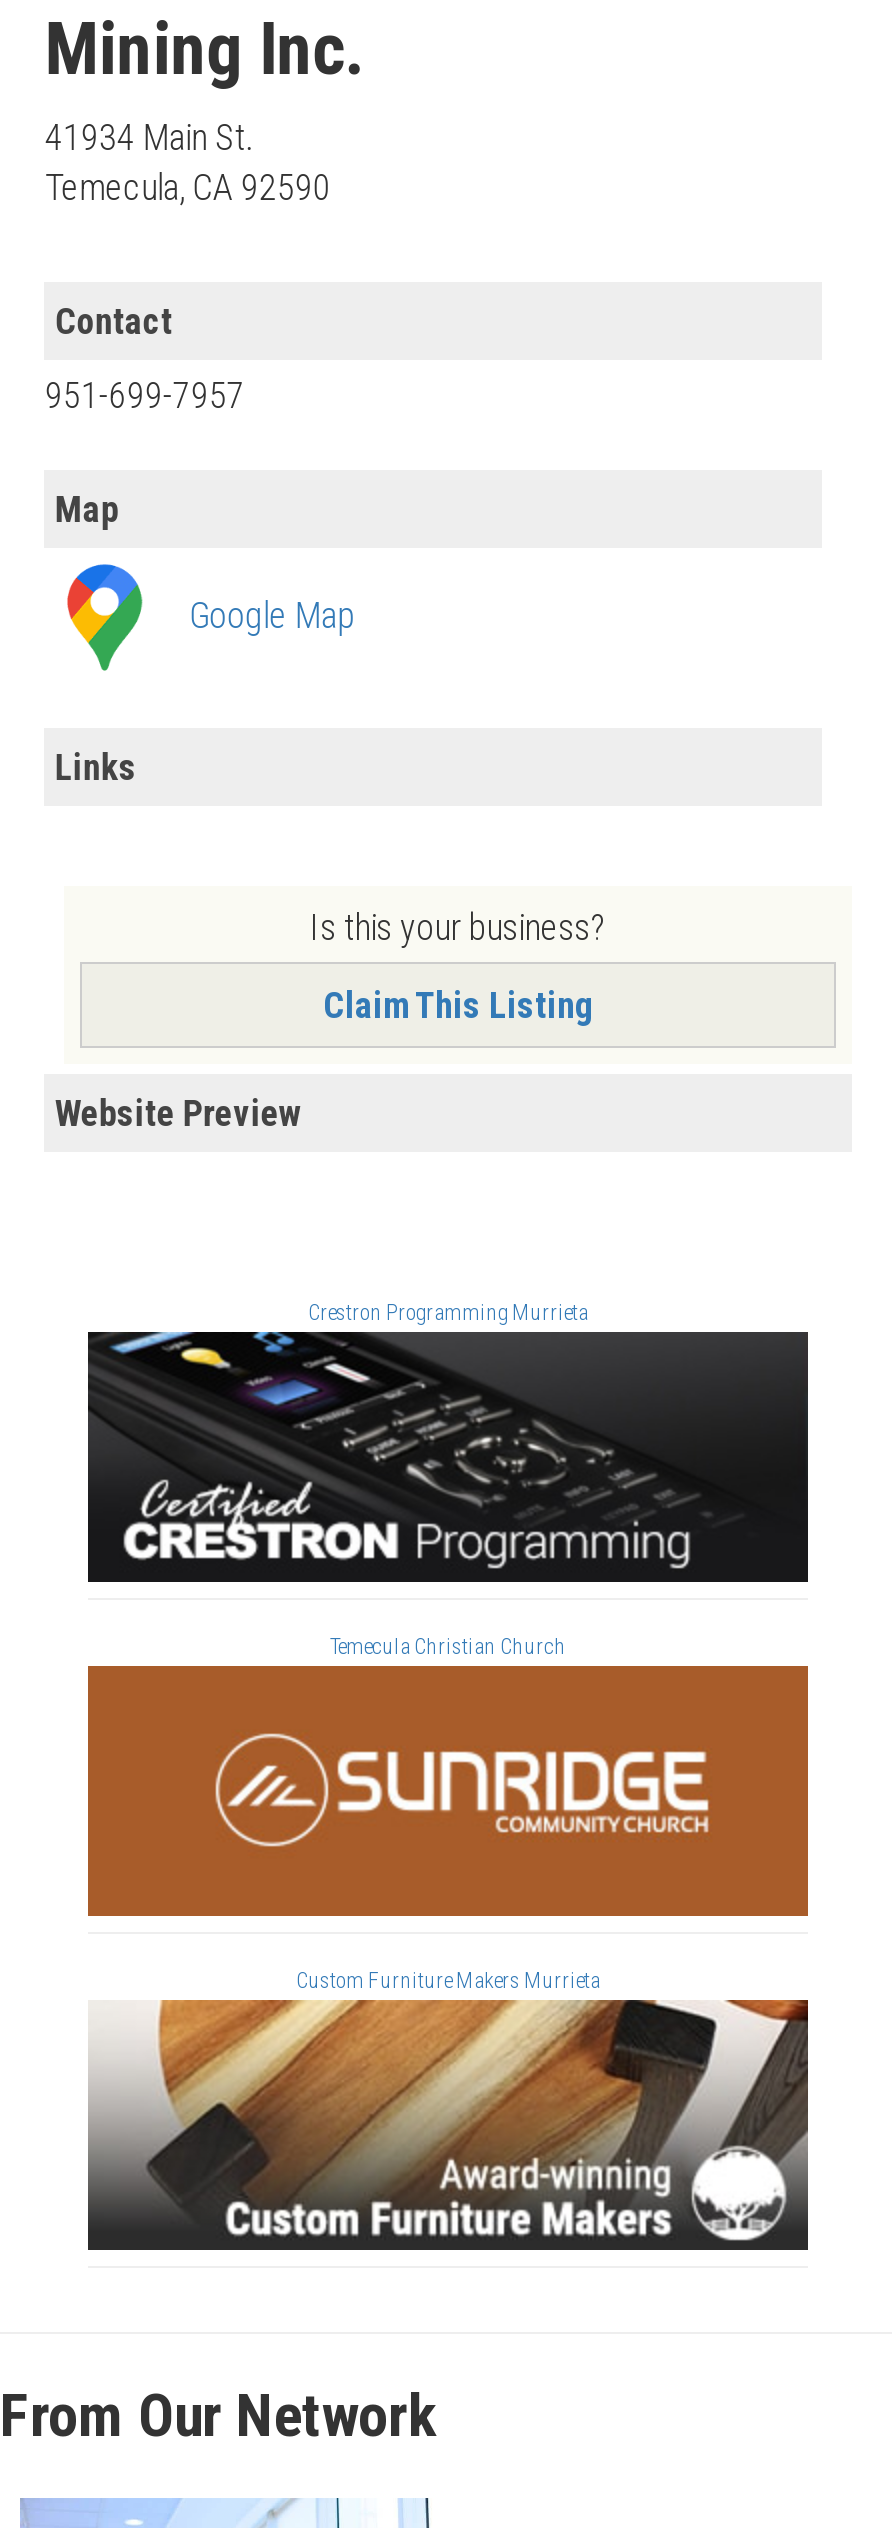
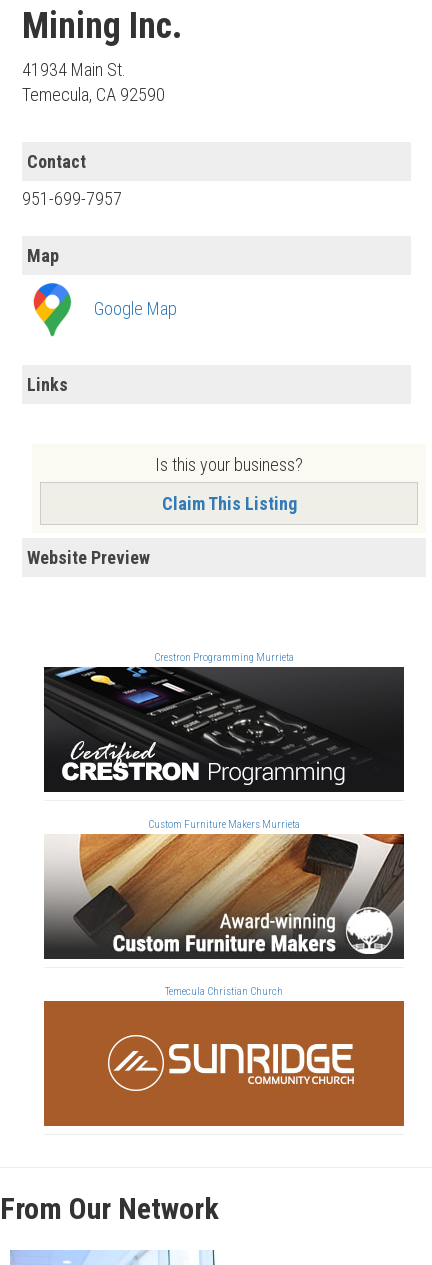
moved down: Temecula Christian Church

moved down: [image]

moved up: Custom Furniture Makers Murrieta

moved up: [image]
